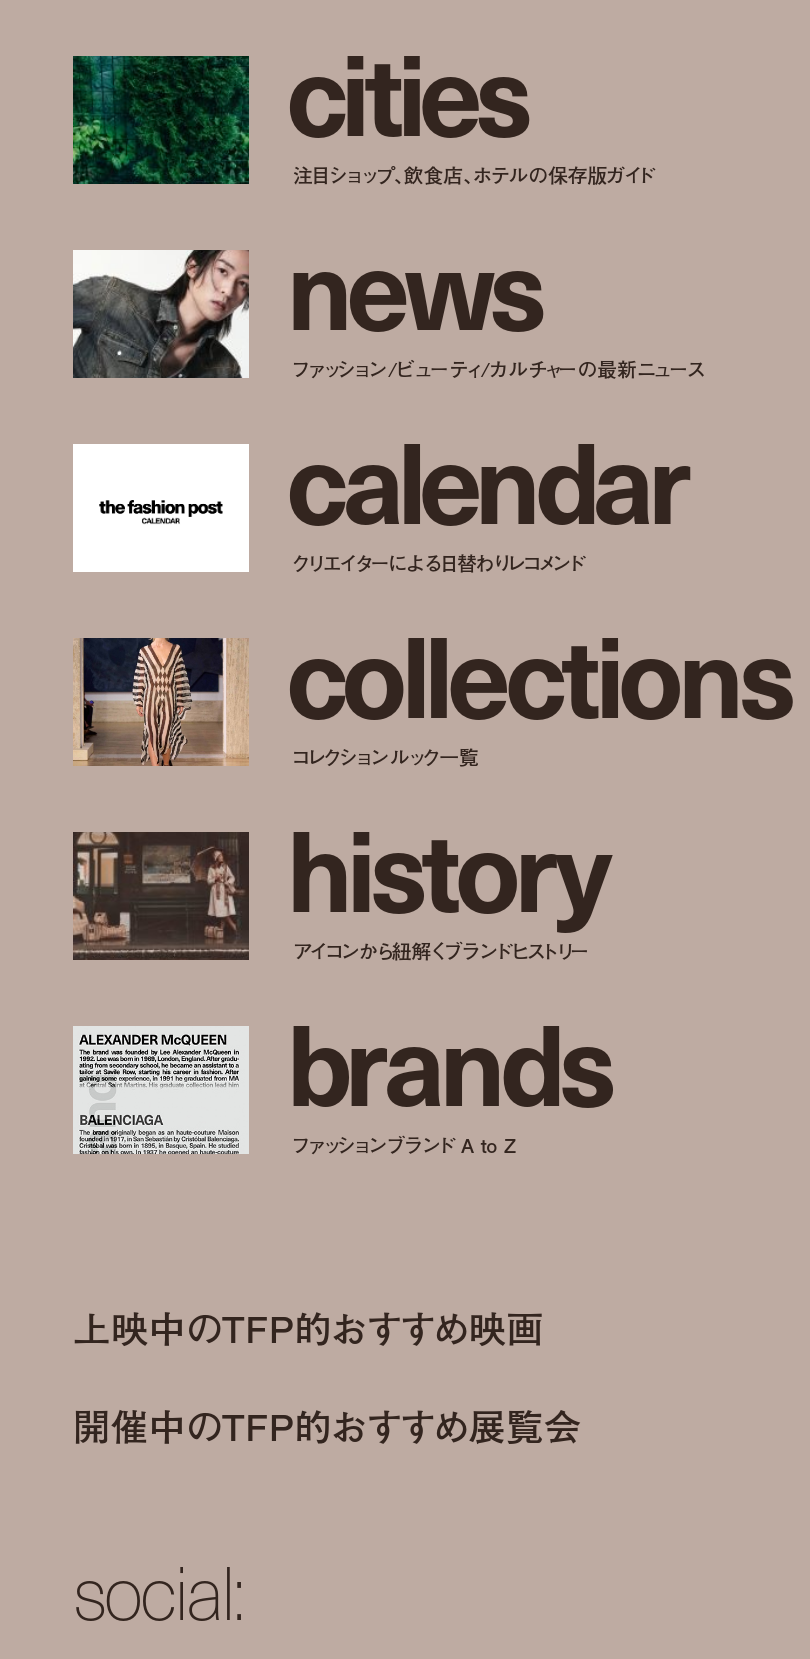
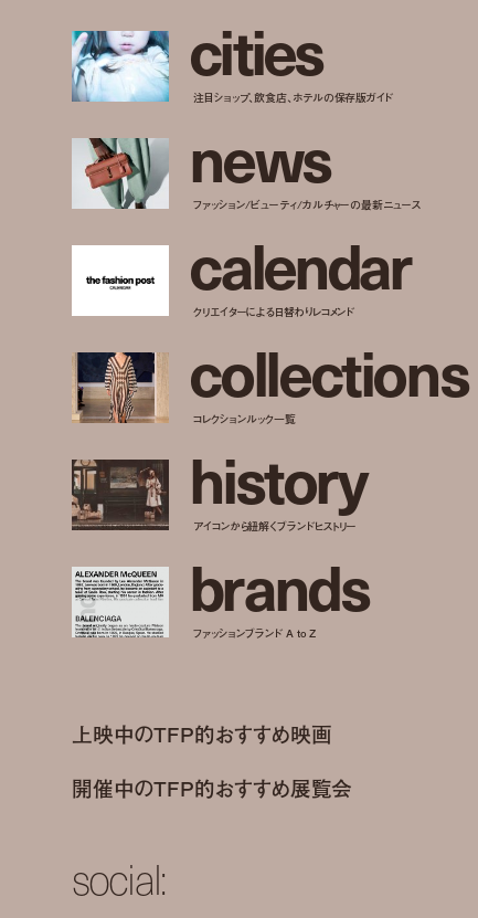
- [image]
+ [image]

- [image]
+ [image]
